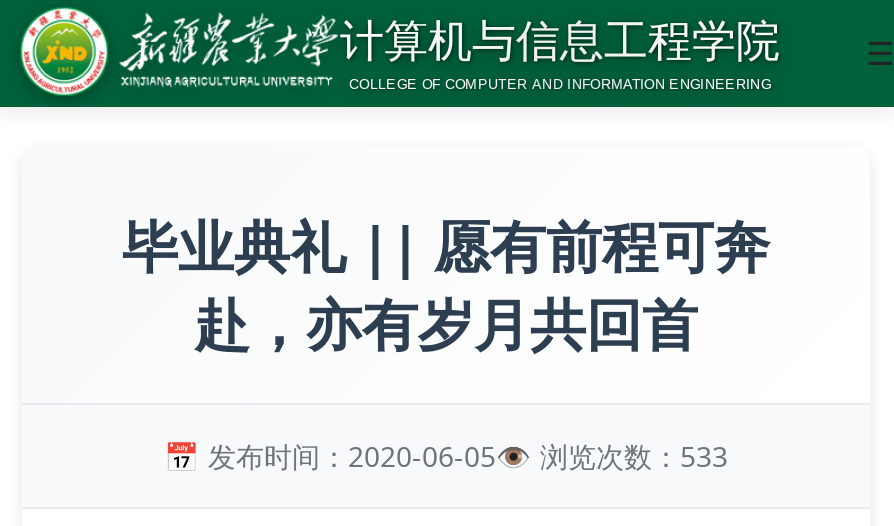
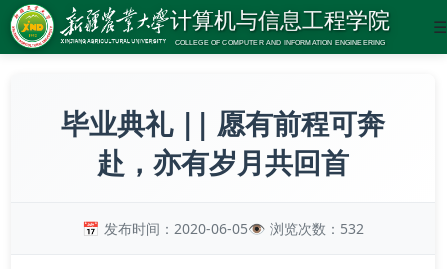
- 发布时间：2020-06-05 浏览次数：533
+ 发布时间：2020-06-05 浏览次数：532
